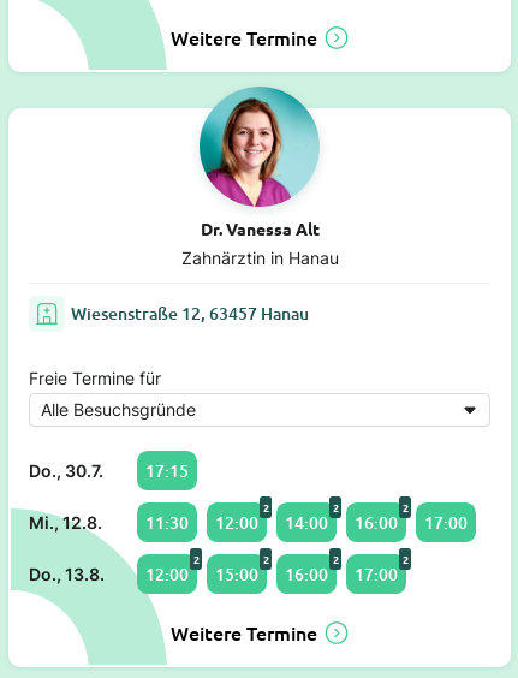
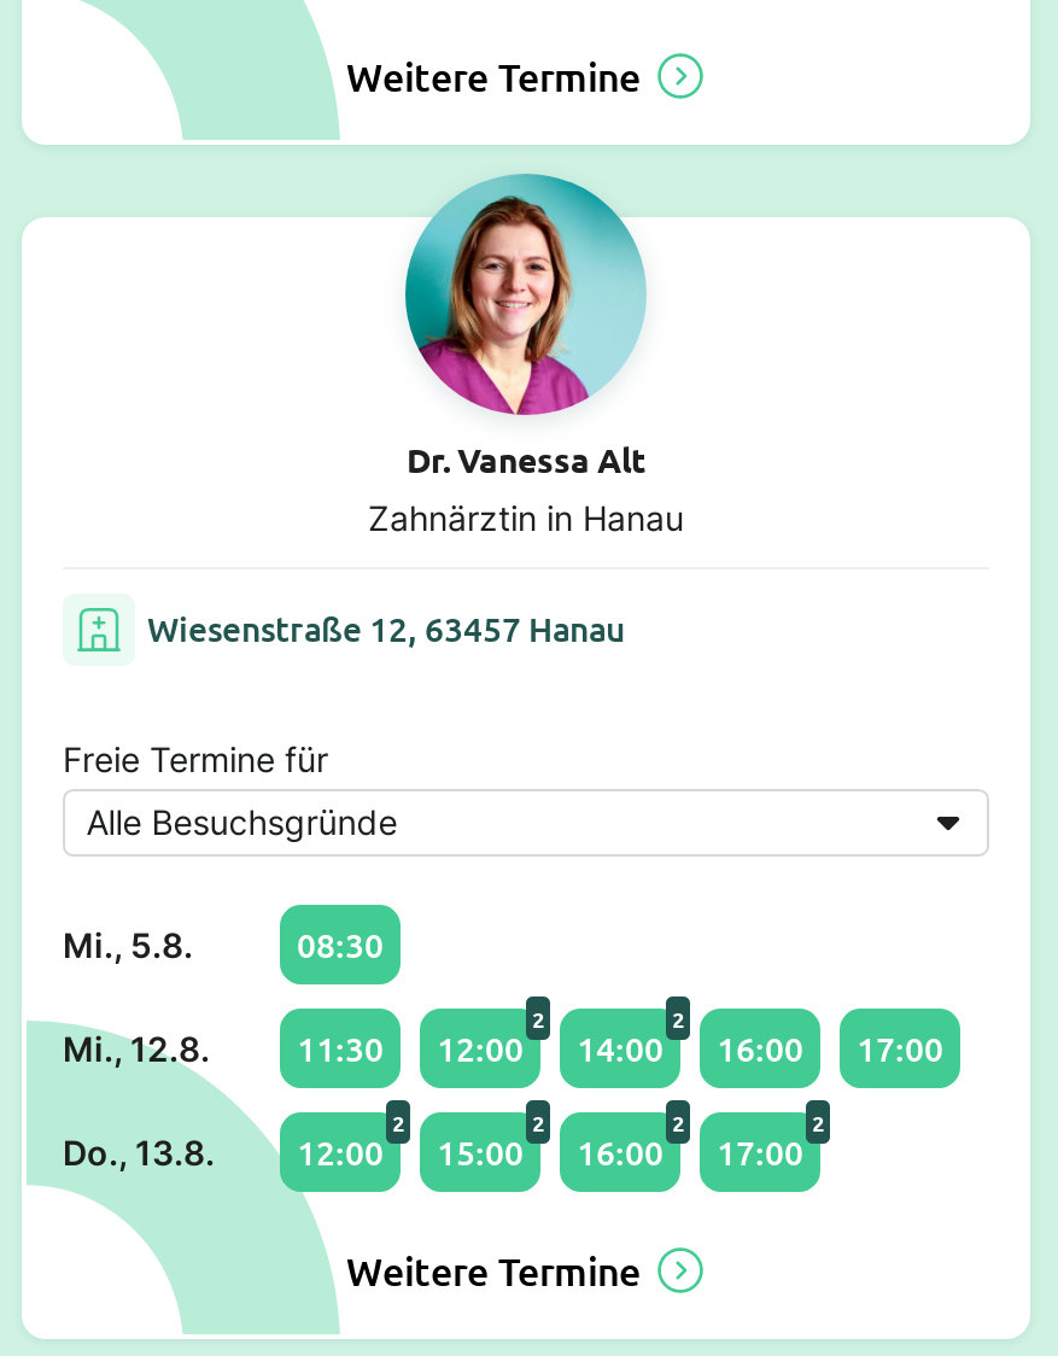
- Do., 30.7.
- 17:15
+ Mi., 5.8.
+ 08:30

- 2
